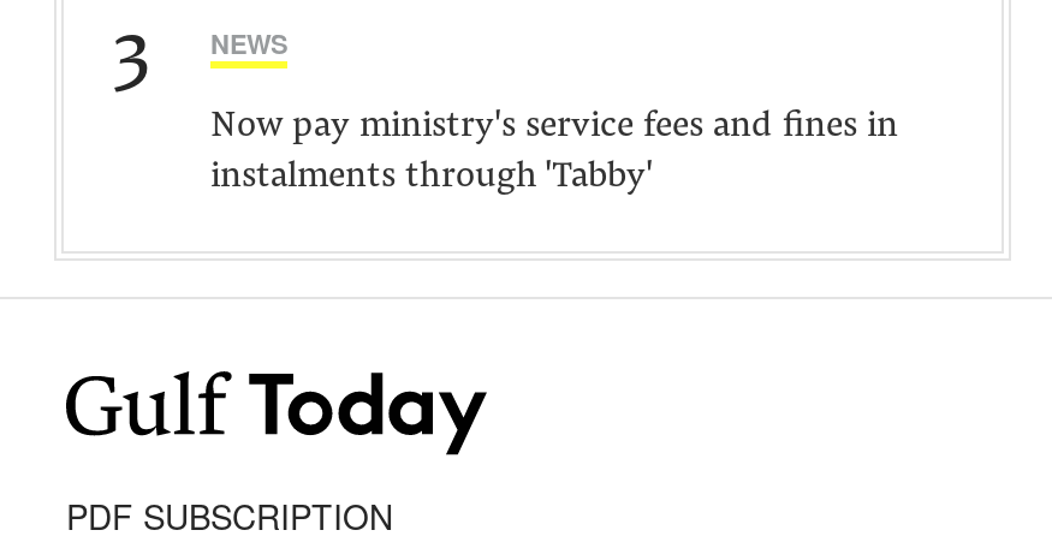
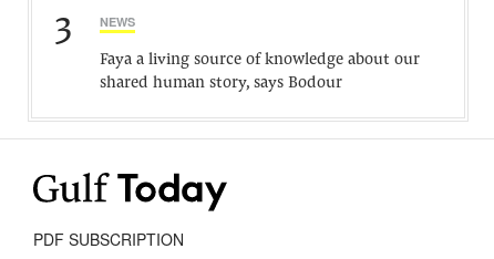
- Now pay ministry's service fees and fines in
- instalments through 'Tabby'
+ Faya a living source of knowledge about our
+ shared human story, says Bodour
